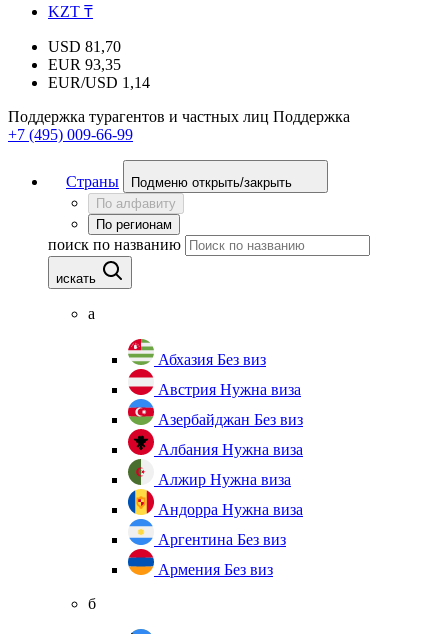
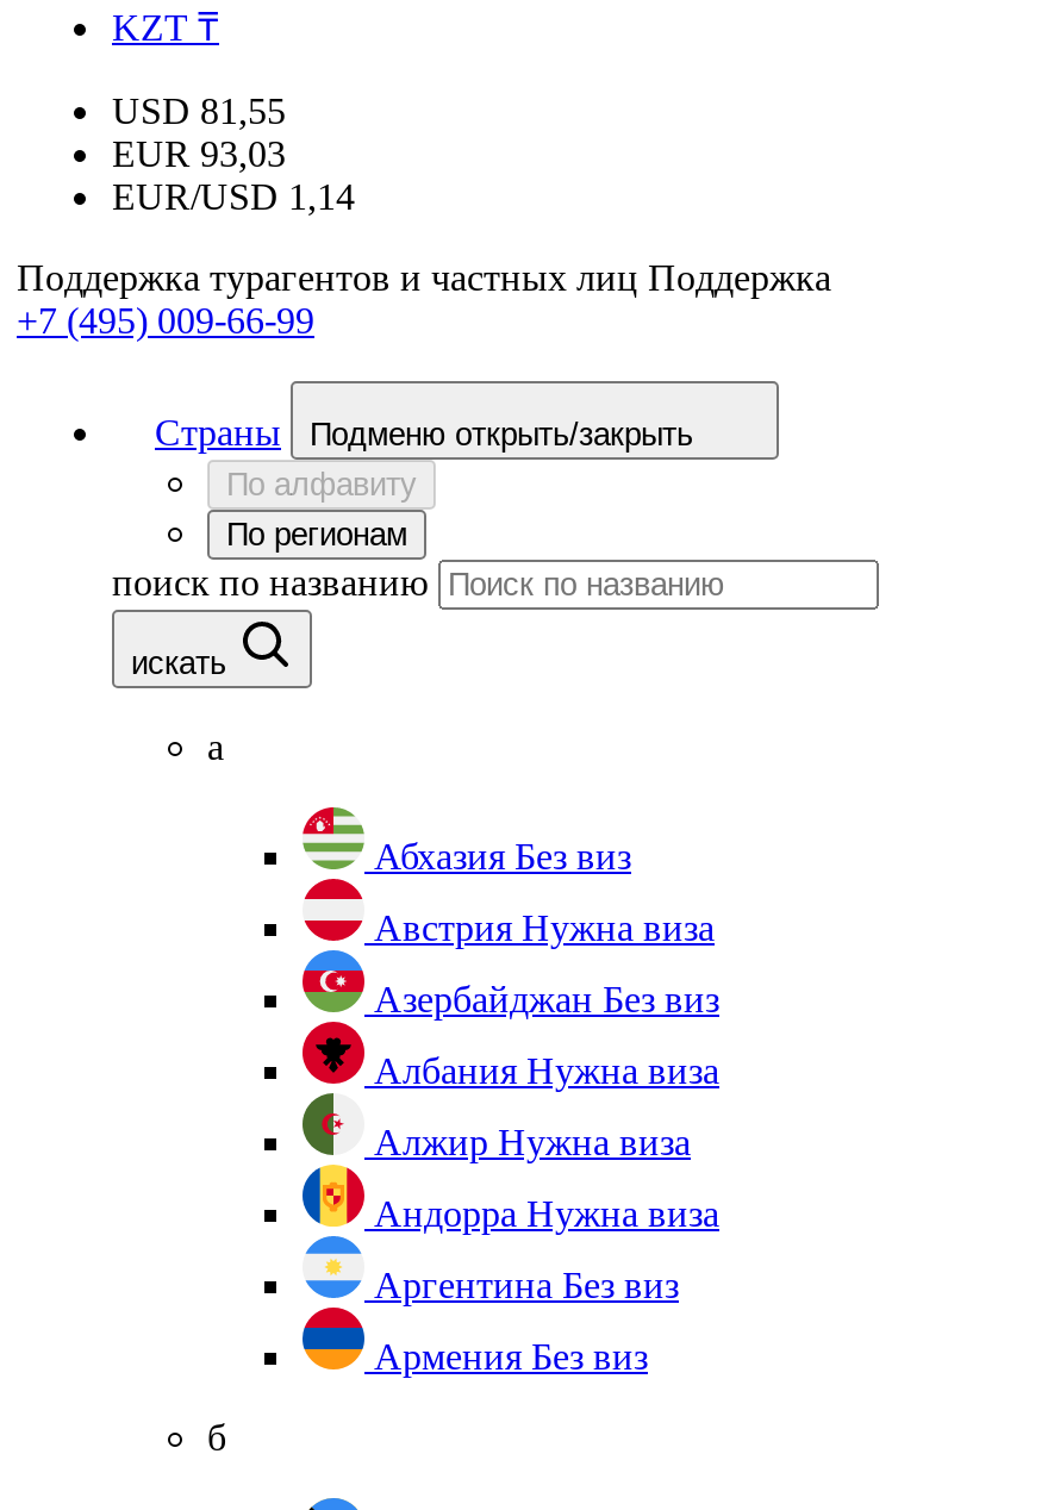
- USD 81,70
+ USD 81,55

- EUR 93,35
+ EUR 93,03
